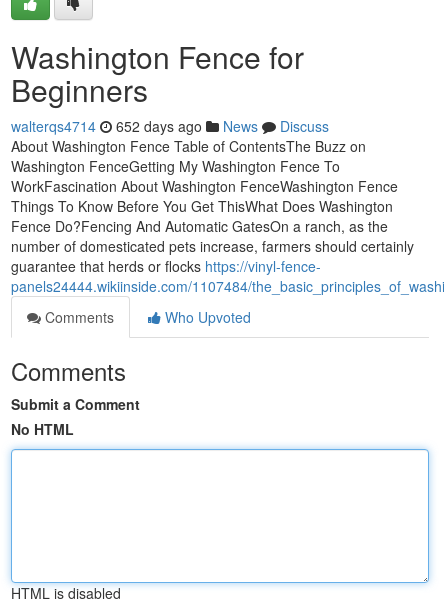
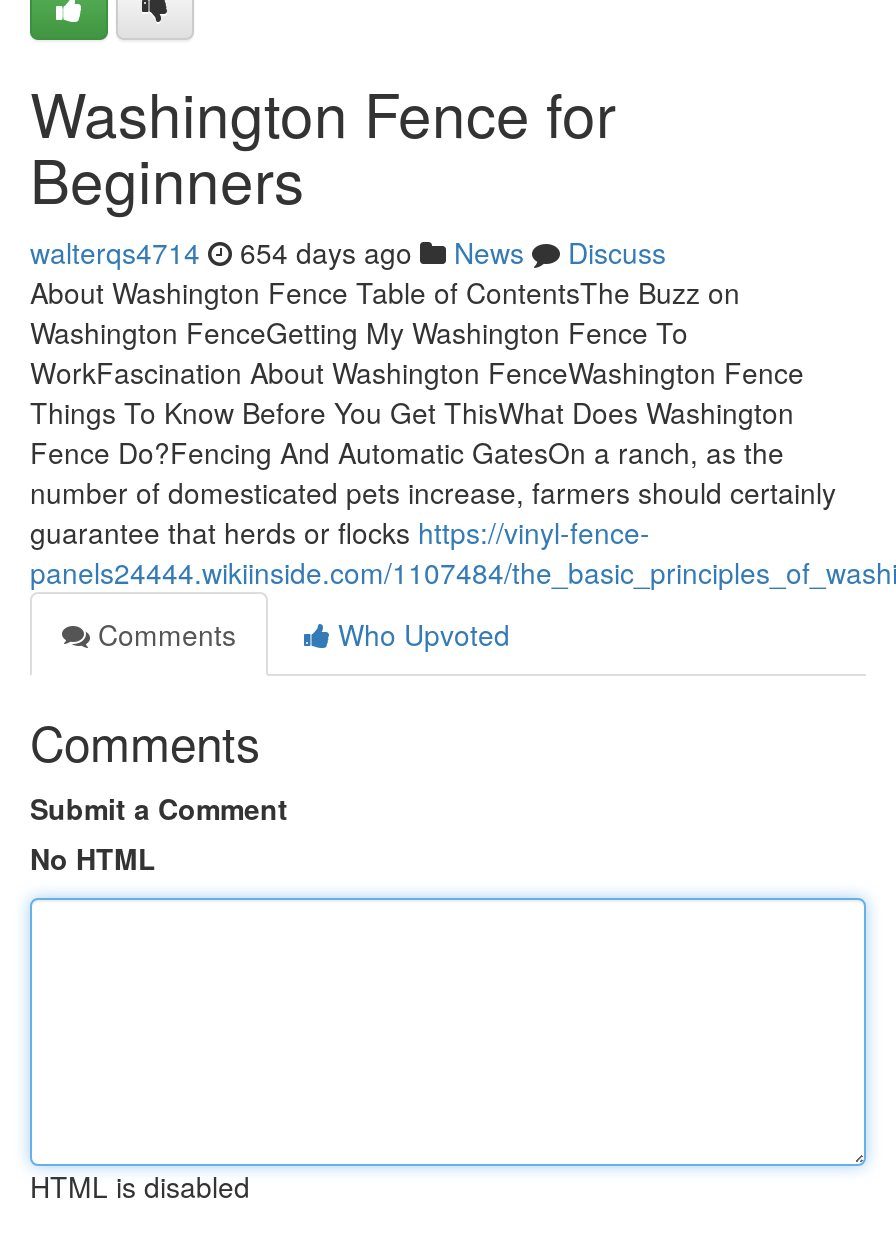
- walterqs4714 652 days ago News Discuss
+ walterqs4714 654 days ago News Discuss
